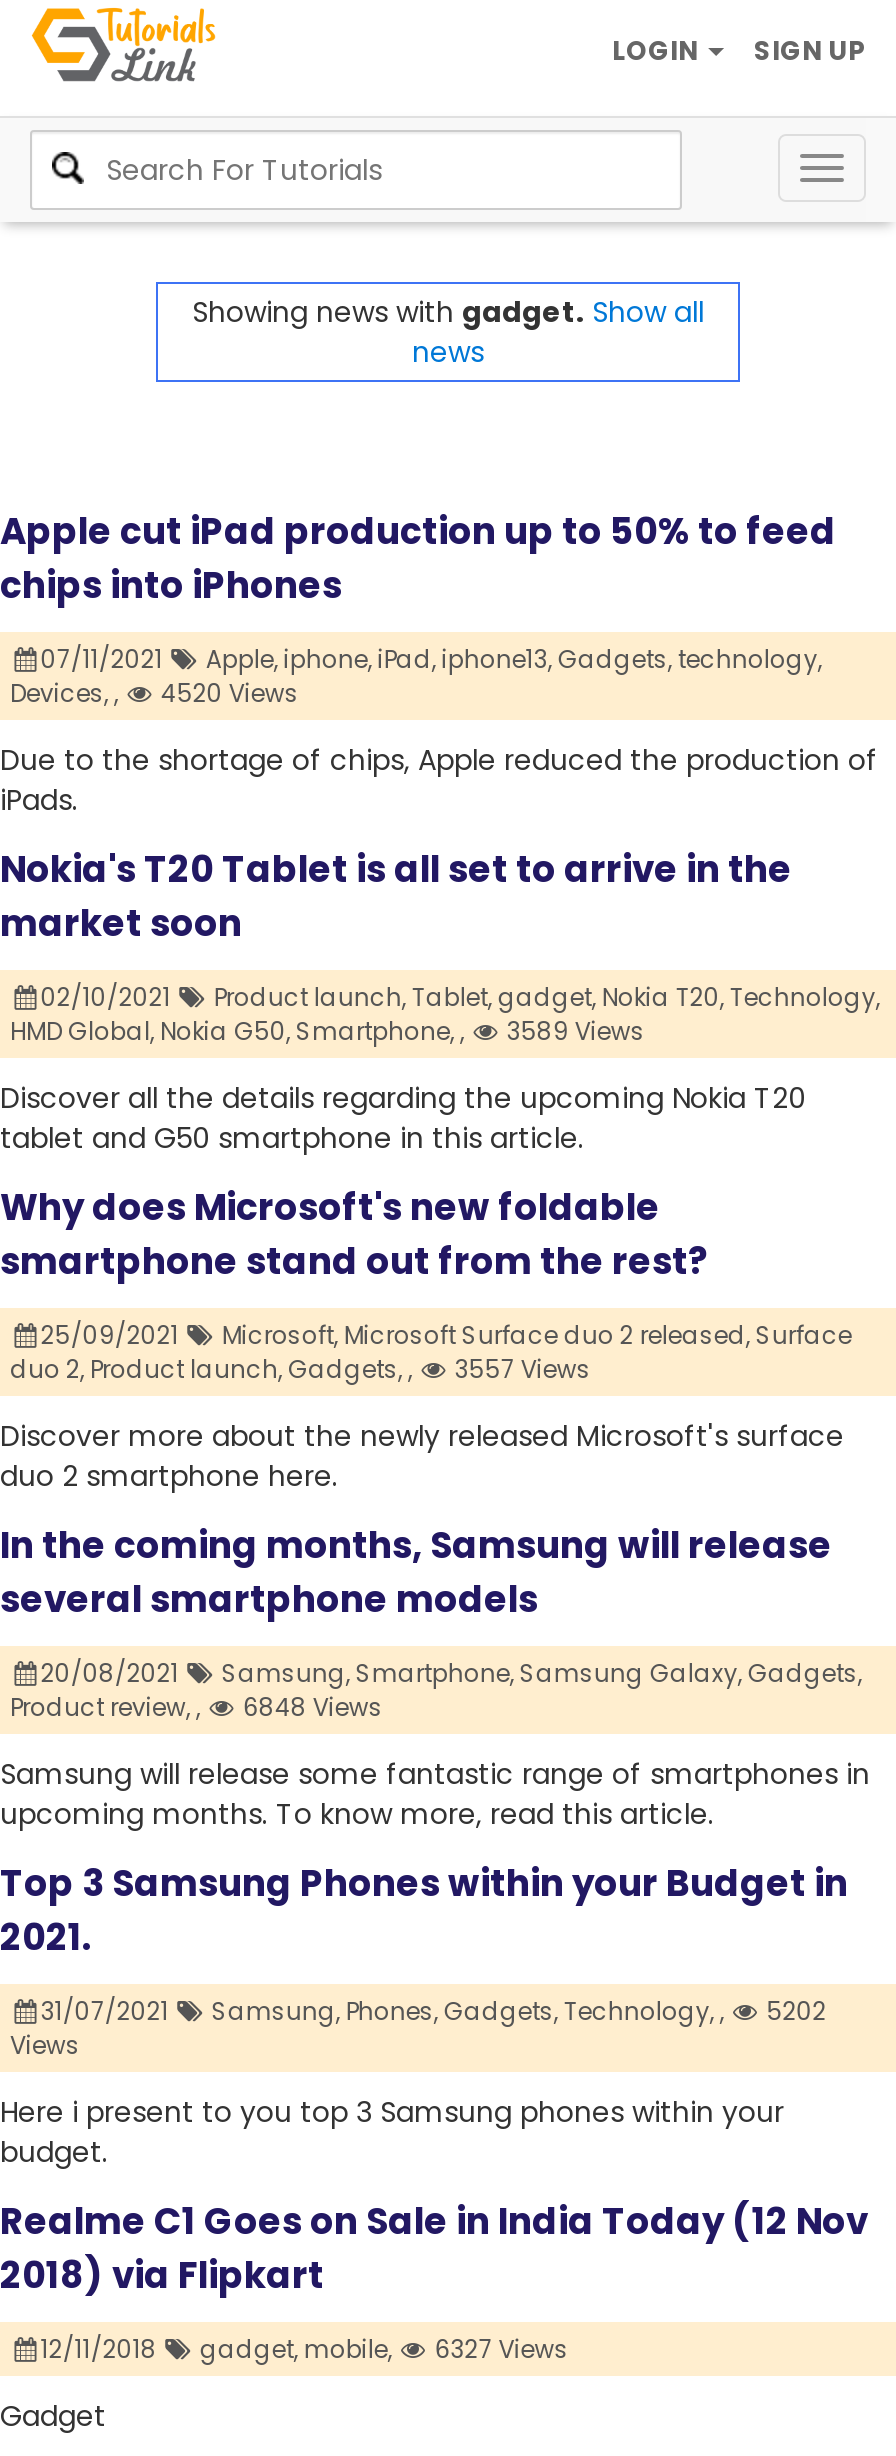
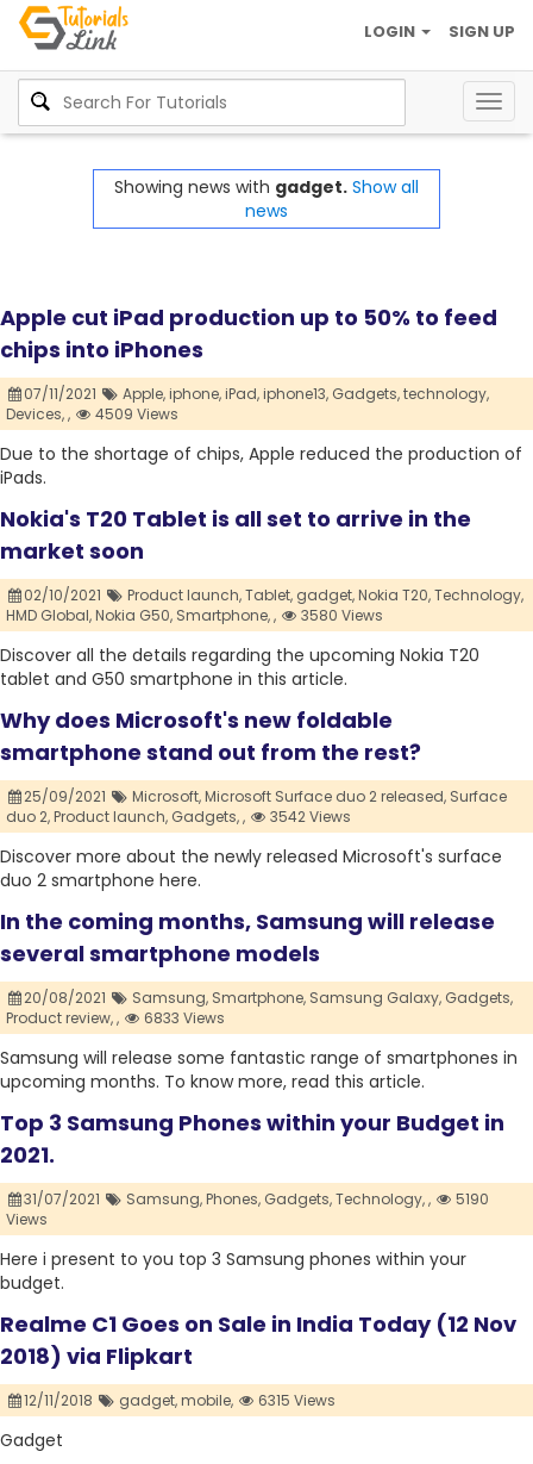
- Devices, 4520 Views
+ Devices, 4509 Views

- HMD Global, Nokia G50, Smartphone, 3589 Views
+ HMD Global, Nokia G50, Smartphone, 3580 Views

- duo 2, Product launch, Gadgets, 3557 Views
+ duo 2, Product launch, Gadgets, 3542 Views

- Product review, 6848 Views
+ Product review, 6833 Views

- 31/07/2021 Samsung, Phones, Gadgets, Technology, 5202
+ 31/07/2021 Samsung, Phones, Gadgets, Technology, 5190

- 12/11/2018 gadget, mobile, 6327 Views
+ 12/11/2018 gadget, mobile, 6315 Views
